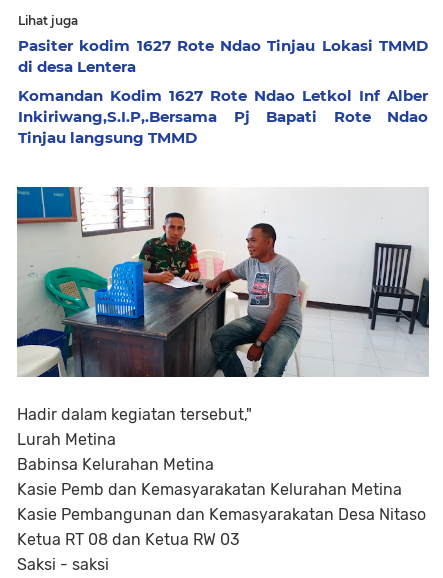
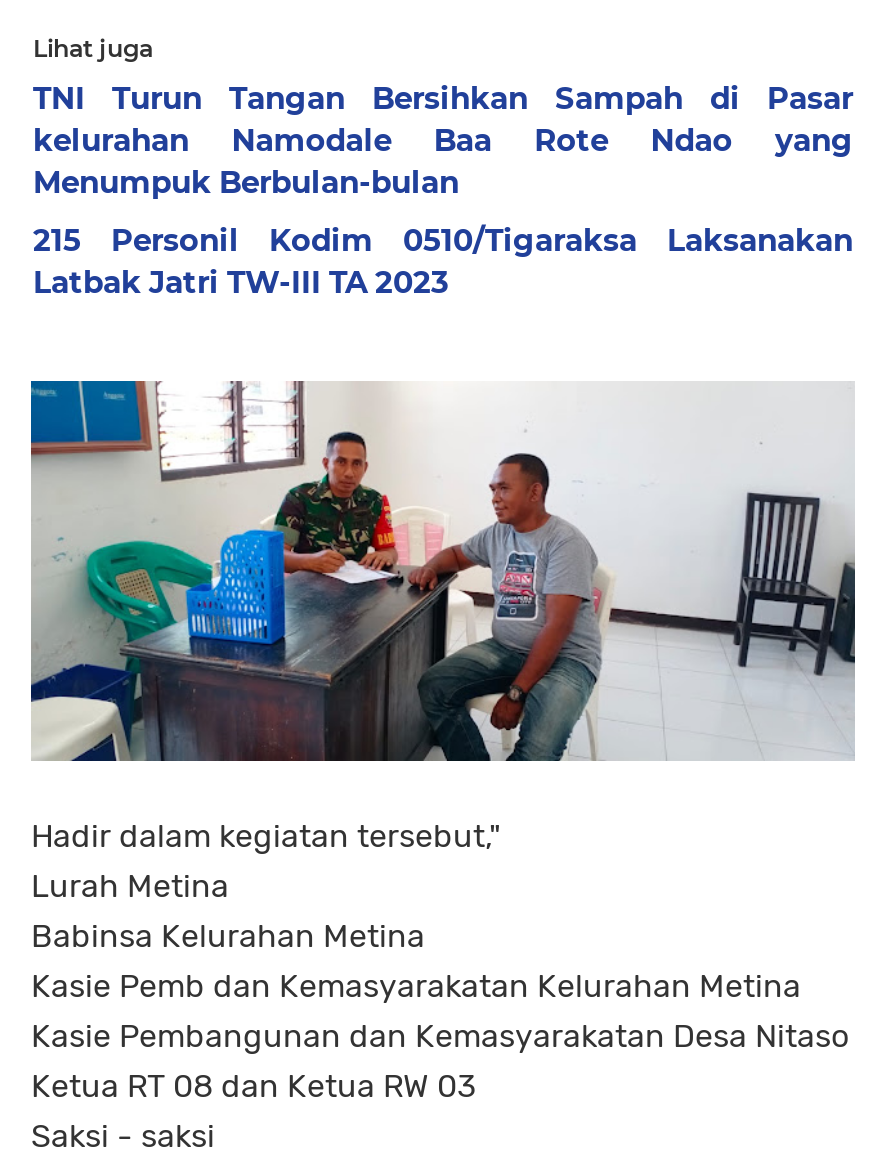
- Pasiter kodim 1627 Rote Ndao Tinjau Lokasi TMMD
- di desa Lentera
+ TNI Turun Tangan Bersihkan Sampah di Pasar
+ kelurahan Namodale Baa Rote Ndao yang
+ Menumpuk Berbulan-bulan

- Komandan Kodim 1627 Rote Ndao Letkol Inf Alber
- Inkiriwang,S.I.P,.Bersama Pj Bapati Rote Ndao
- Tinjau langsung TMMD
+ 215 Personil Kodim 0510/Tigaraksa Laksanakan
+ Latbak Jatri TW-III TA 2023
